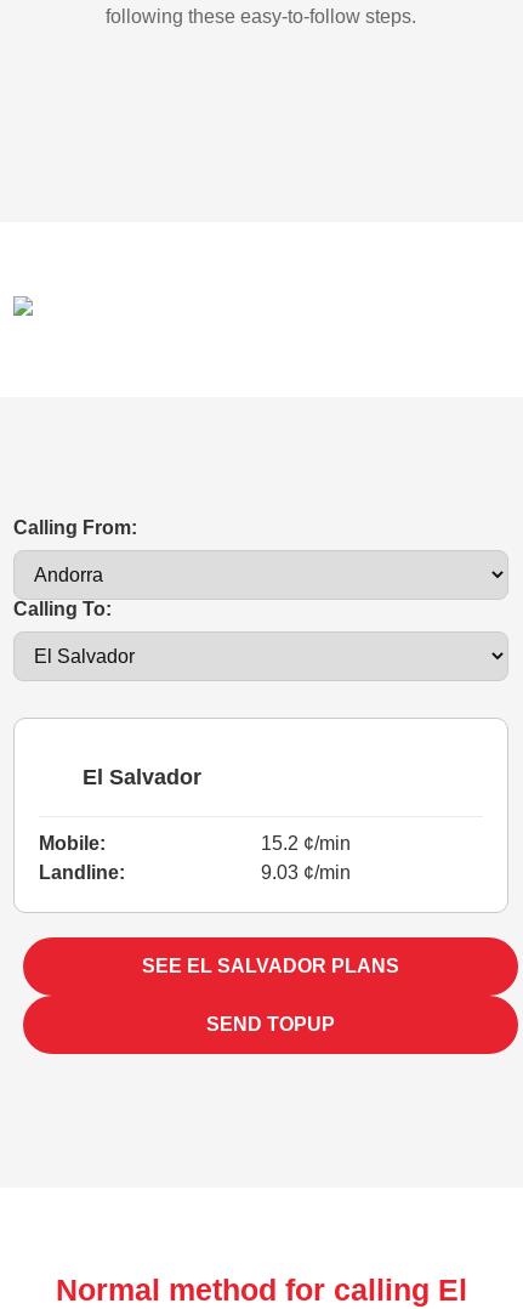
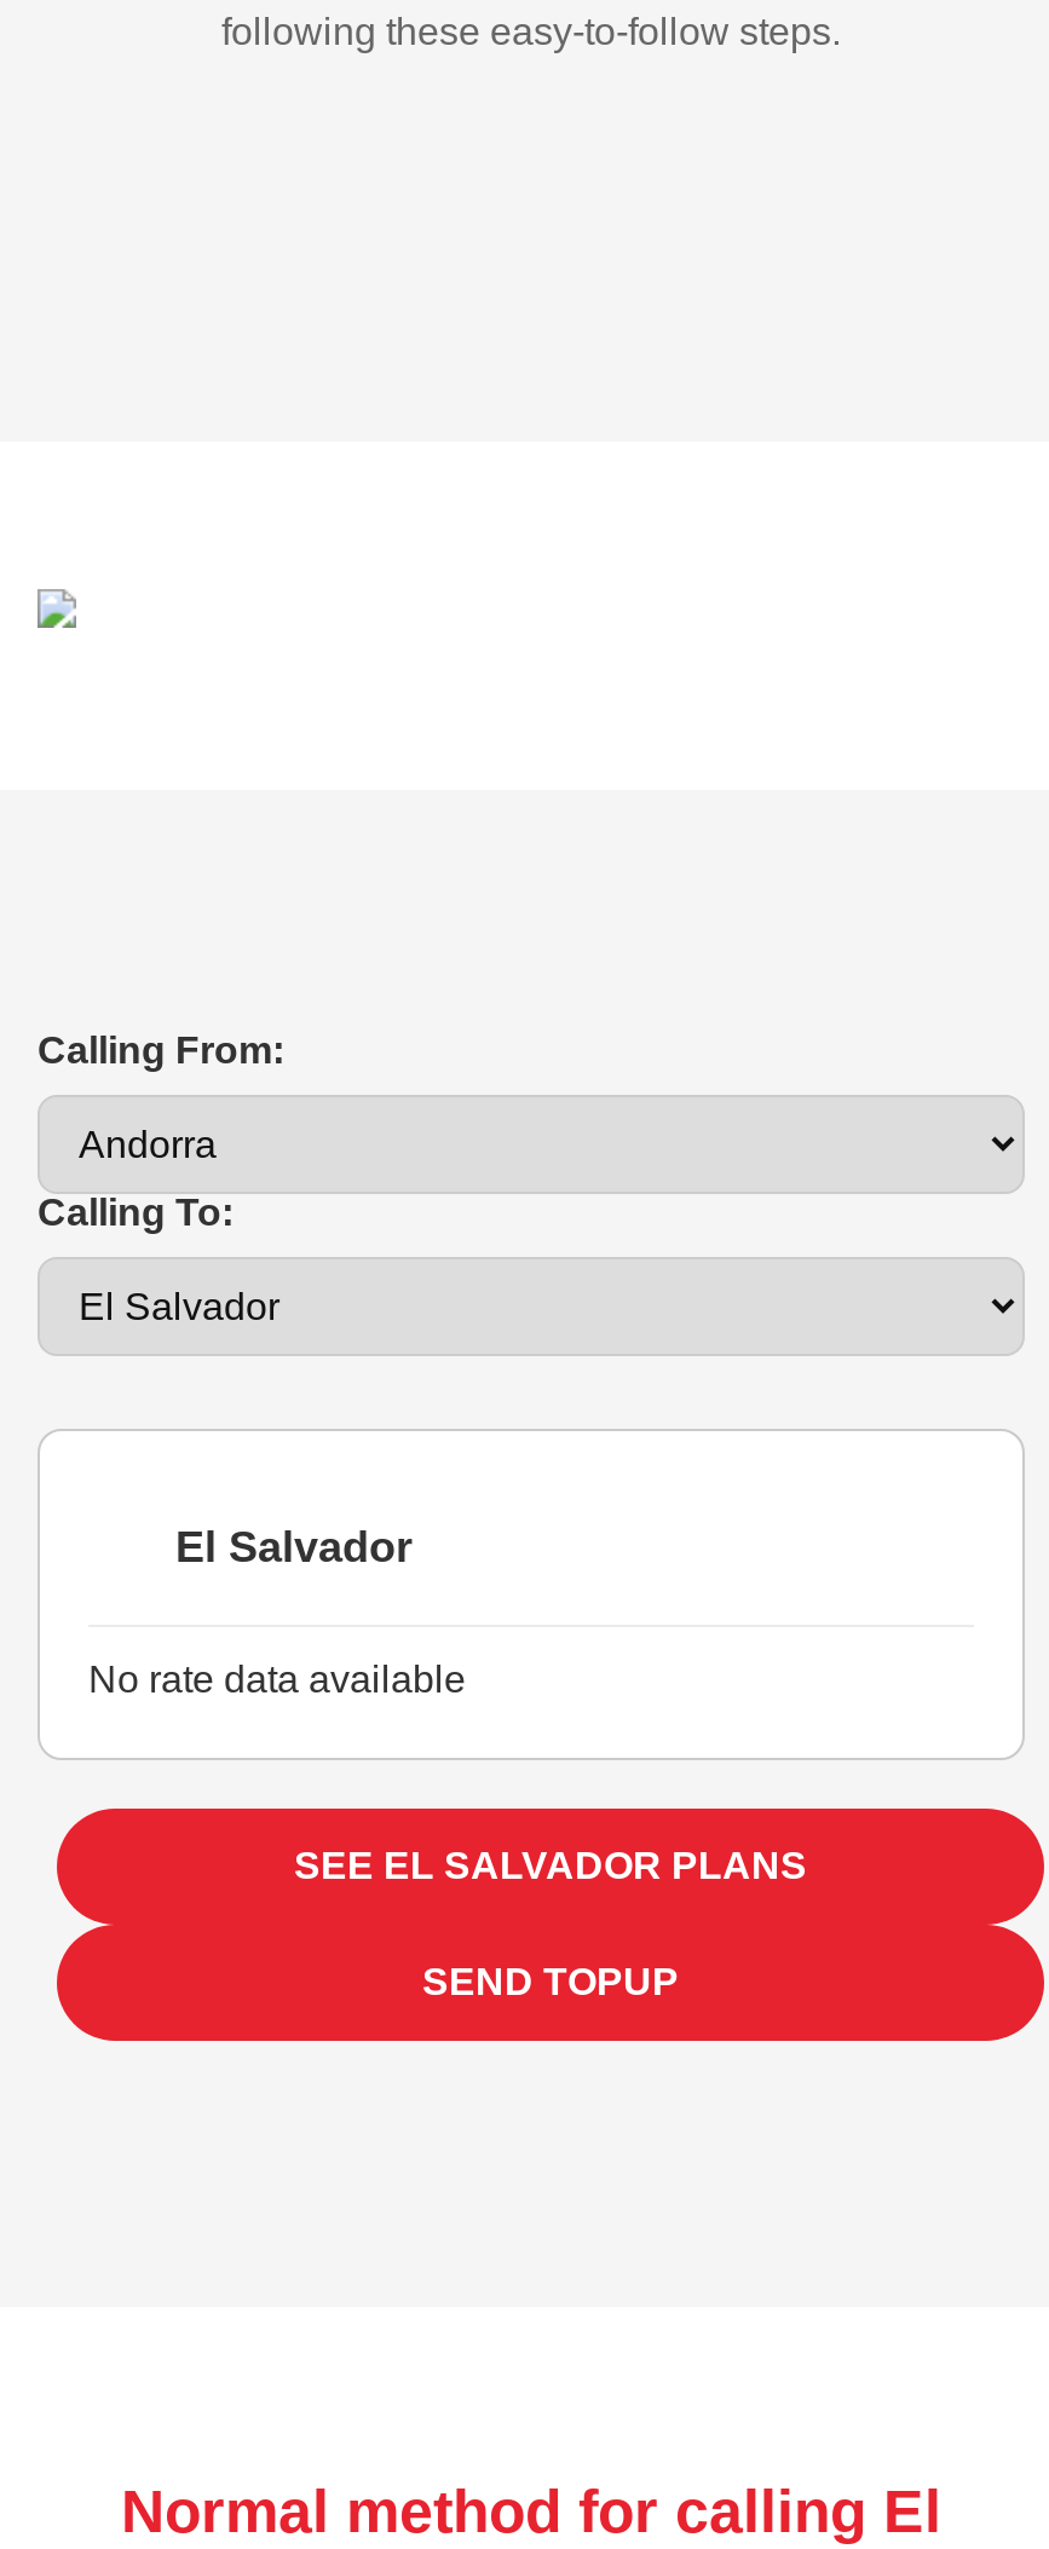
- Mobile:
- 15.2 ¢/min
- Landline:
- 9.03 ¢/min
+ No rate data available
